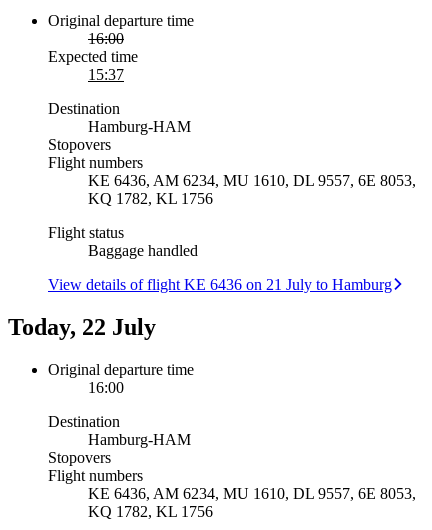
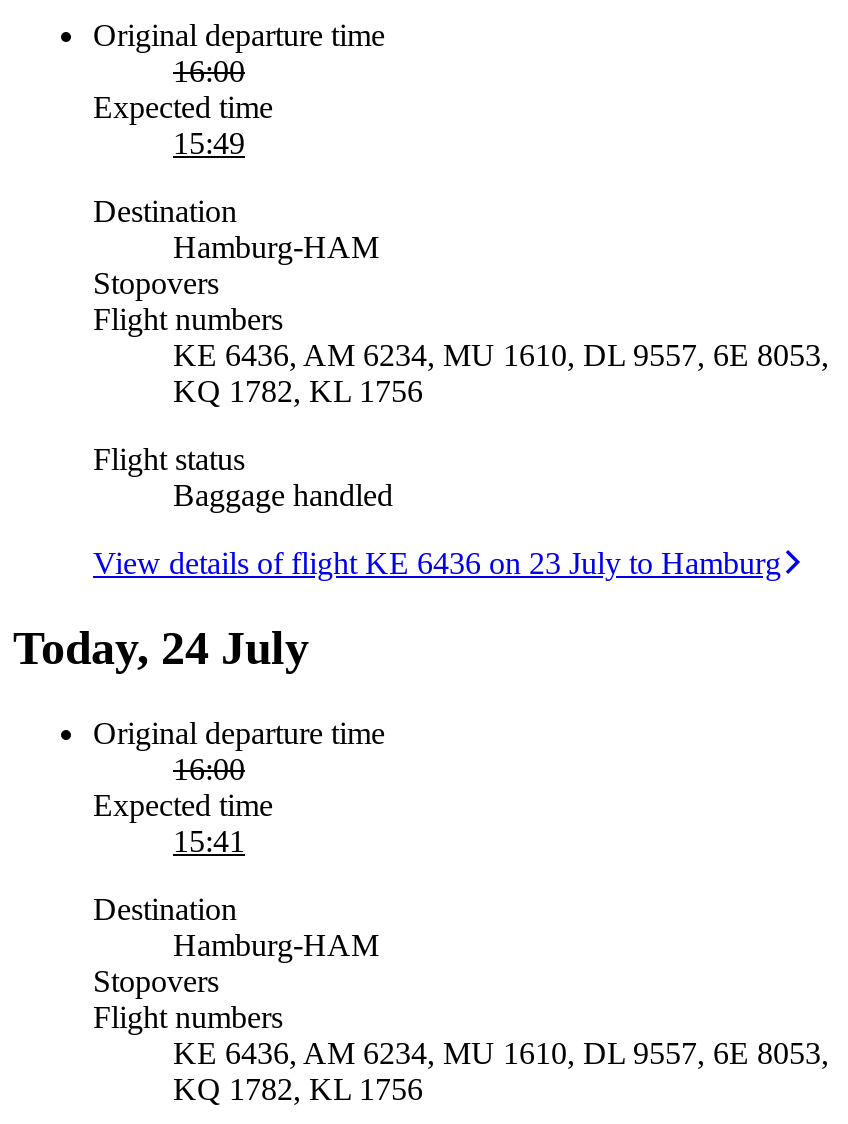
- 15:37
+ 15:49

- View details of flight KE 6436 on 21 July to Hamburg
+ View details of flight KE 6436 on 23 July to Hamburg

- Today, 22 July
+ Today, 24 July

+ Expected time
+ 15:41
